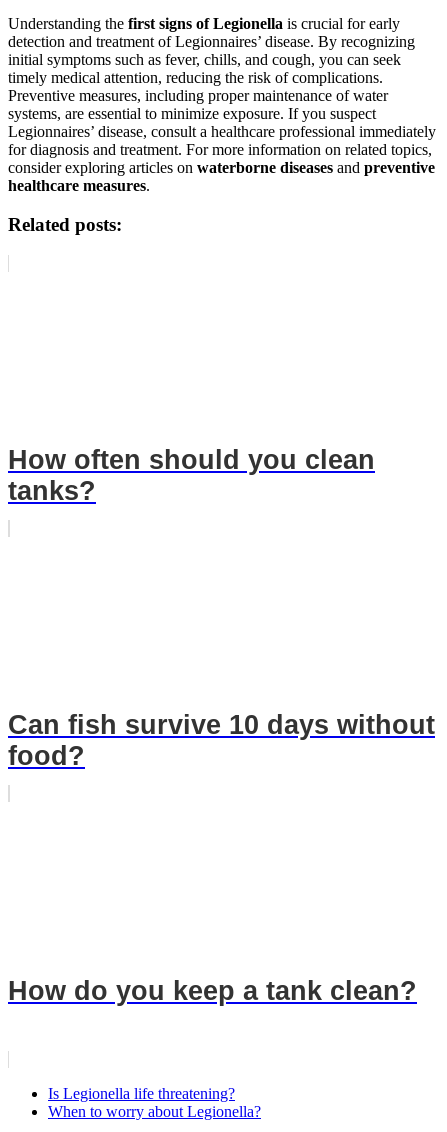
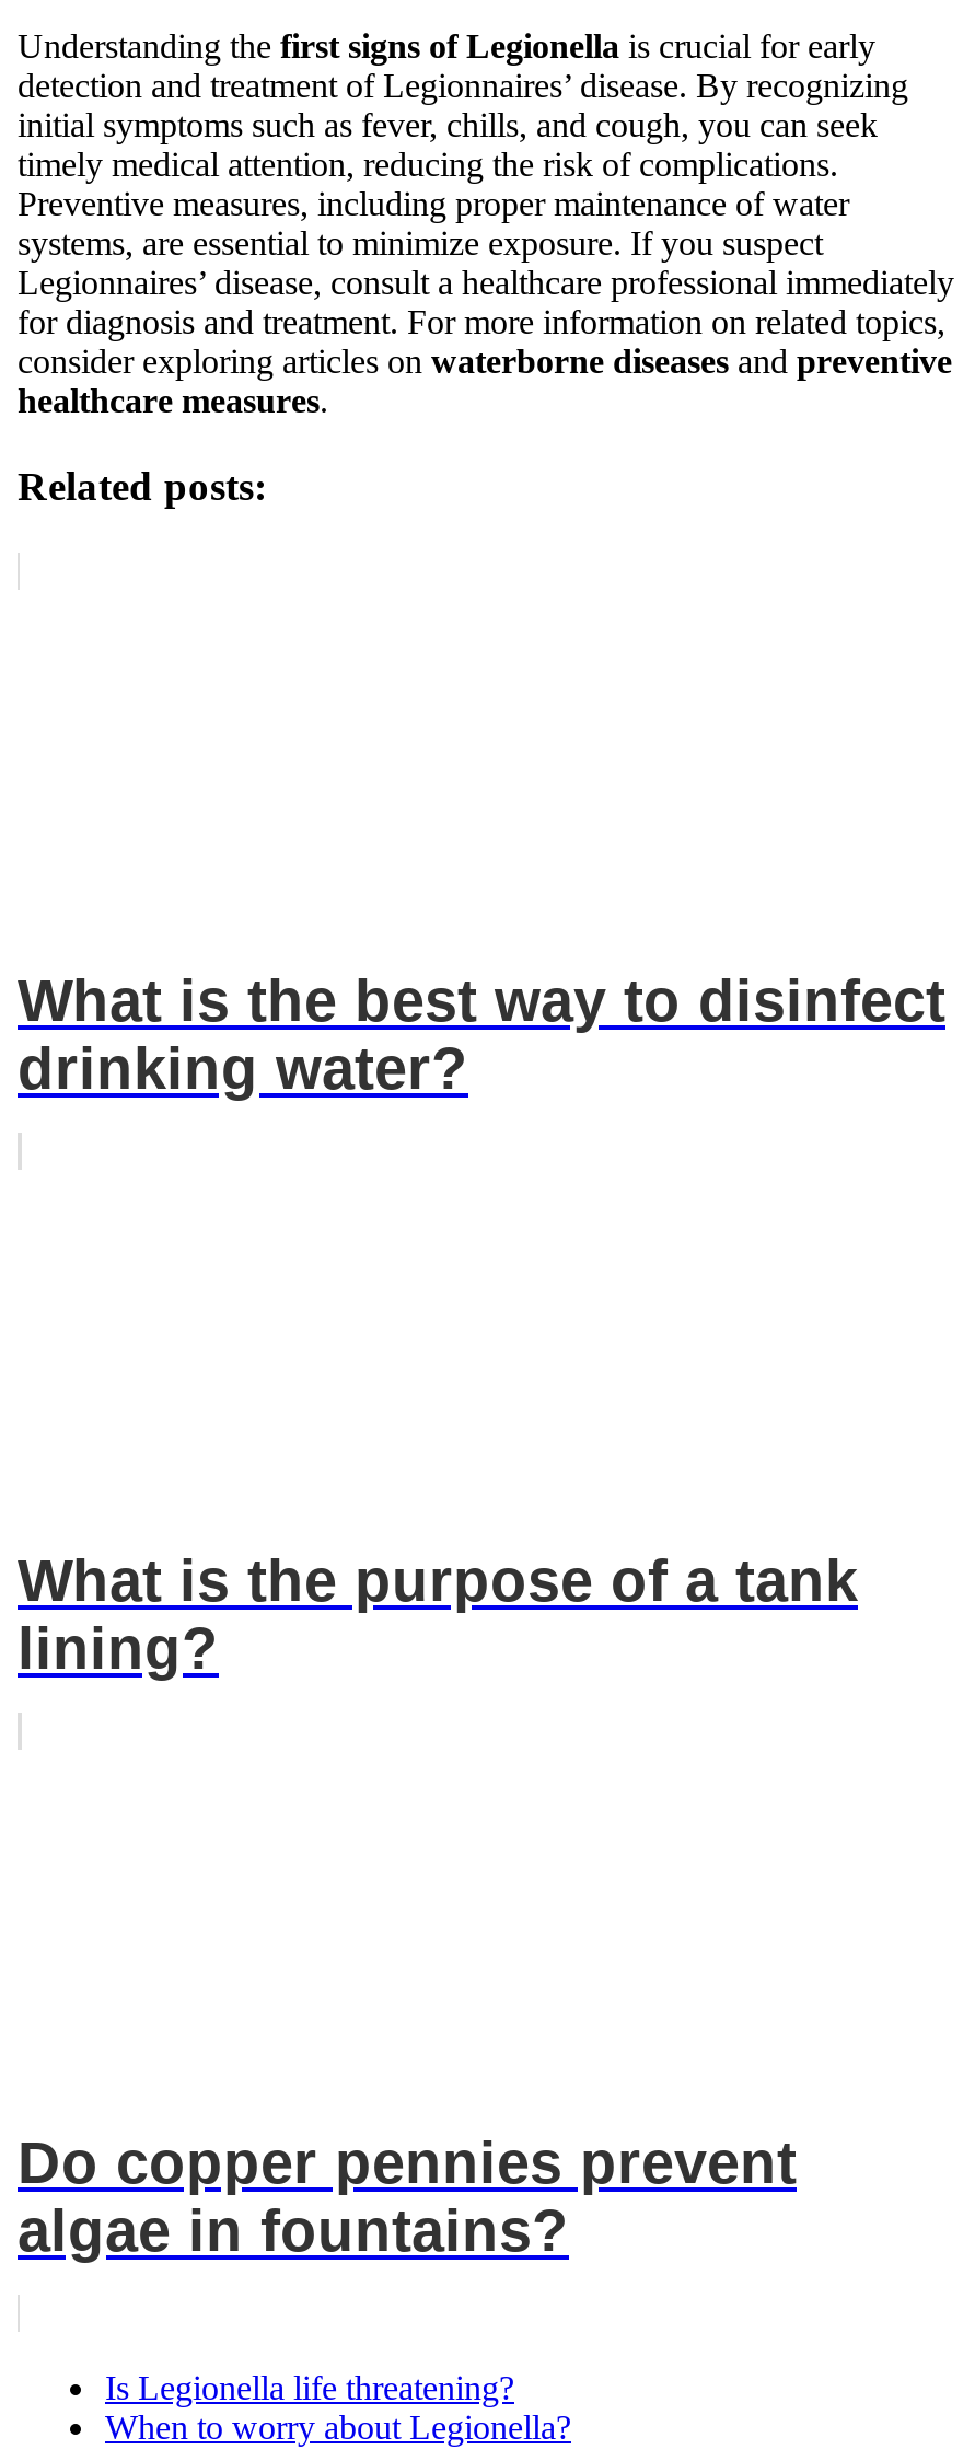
- How often should you clean
- tanks?
+ What is the best way to disinfect
+ drinking water?

- Can fish survive 10 days without
- food?
+ What is the purpose of a tank
+ lining?

- How do you keep a tank clean?
+ Do copper pennies prevent
+ algae in fountains?
